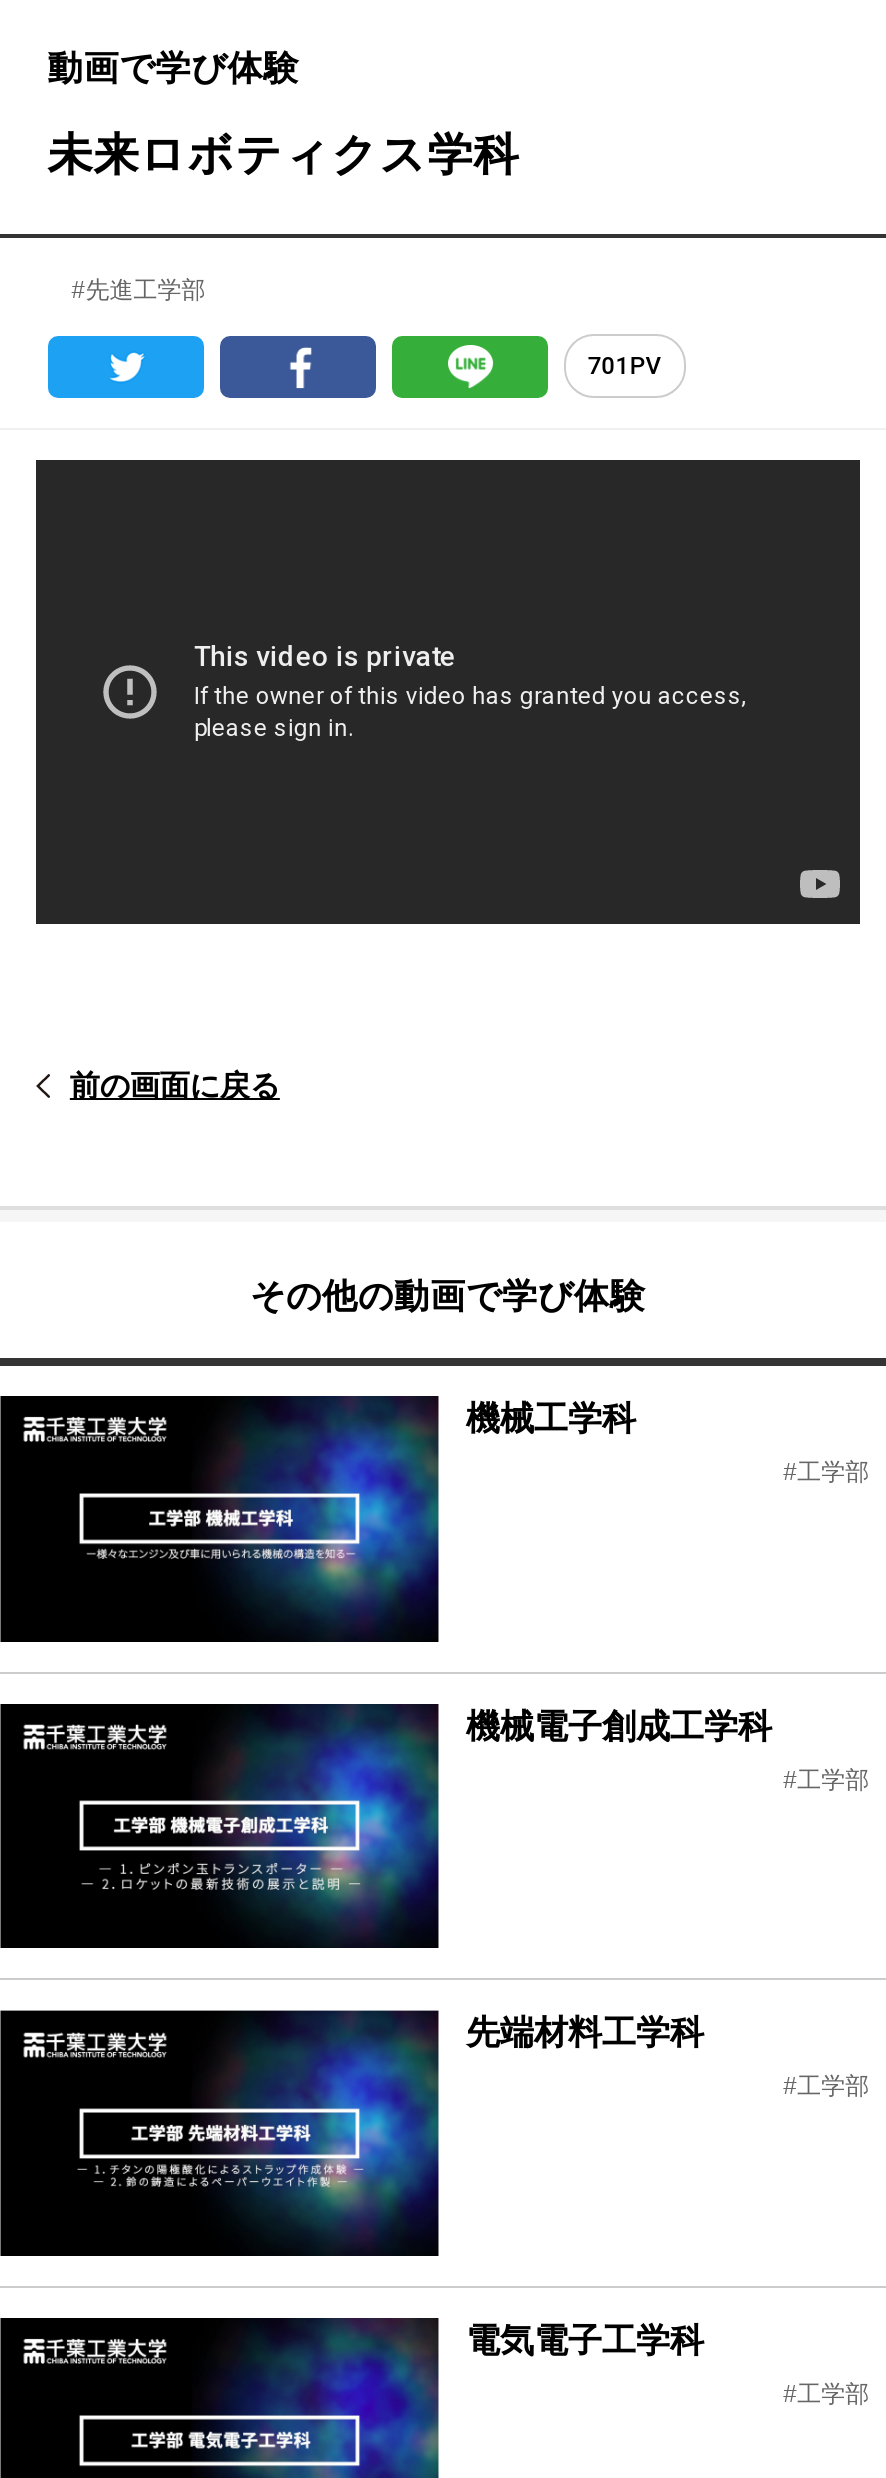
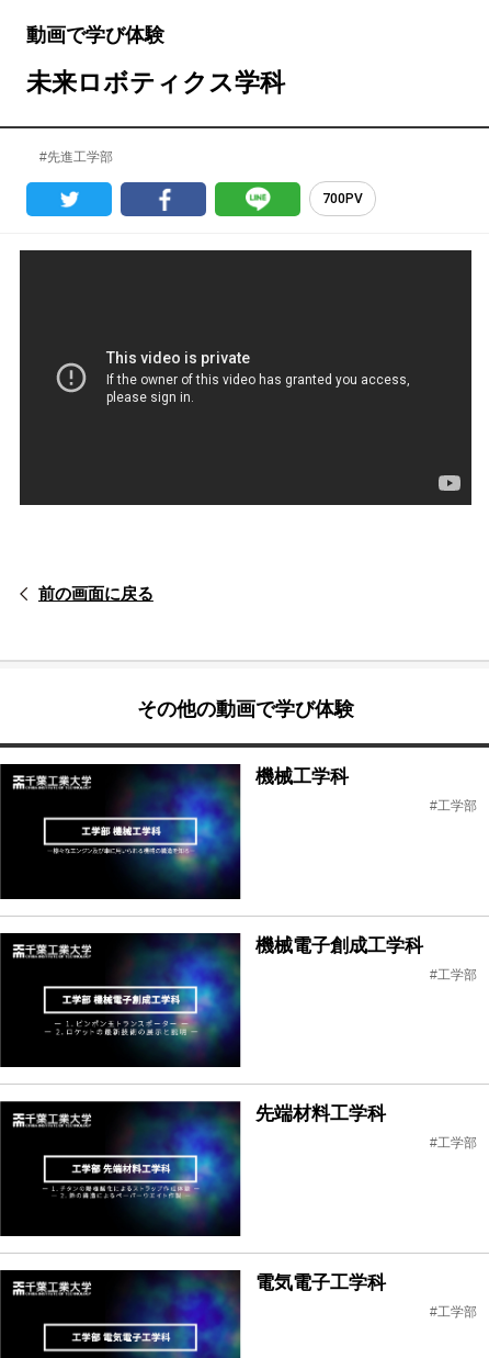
- 701PV
+ 700PV
